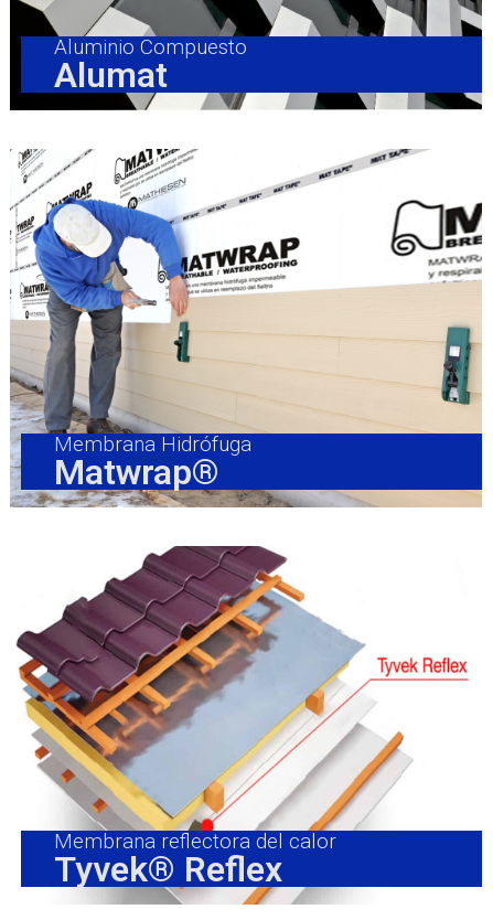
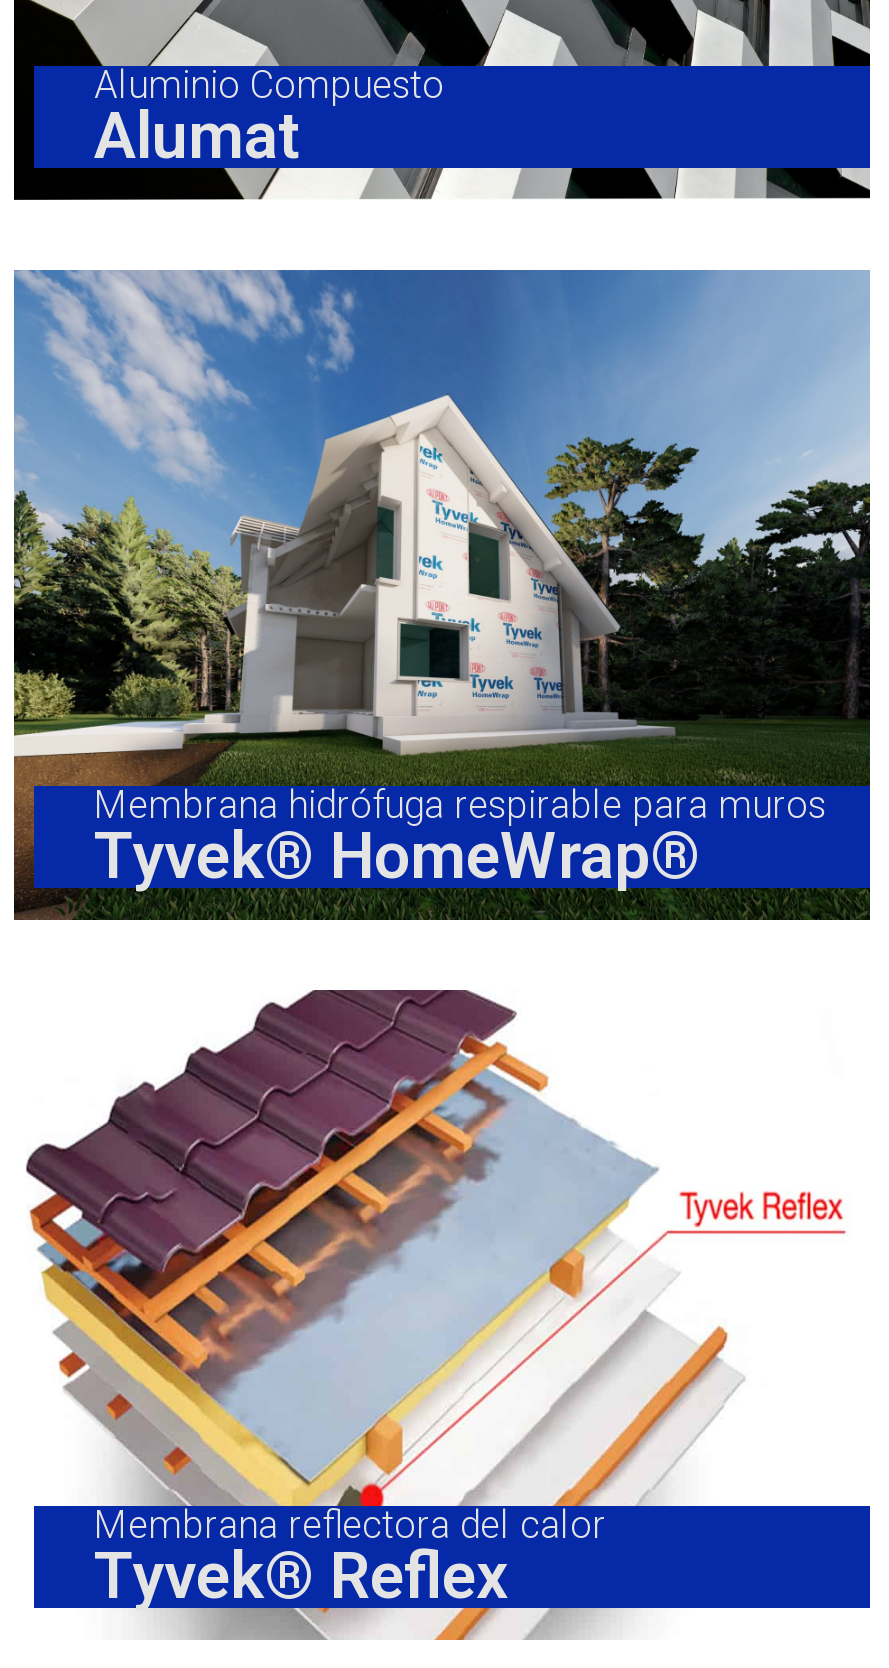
- [image]
- Membrana Hidrófuga
- Matwrap®
+ [image]
+ Membrana hidrófuga respirable para muros
+ Tyvek® HomeWrap®
